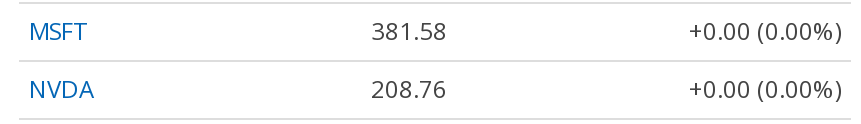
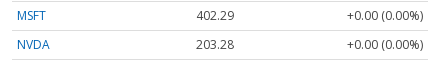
- 381.58
+ 402.29

- 208.76
+ 203.28
